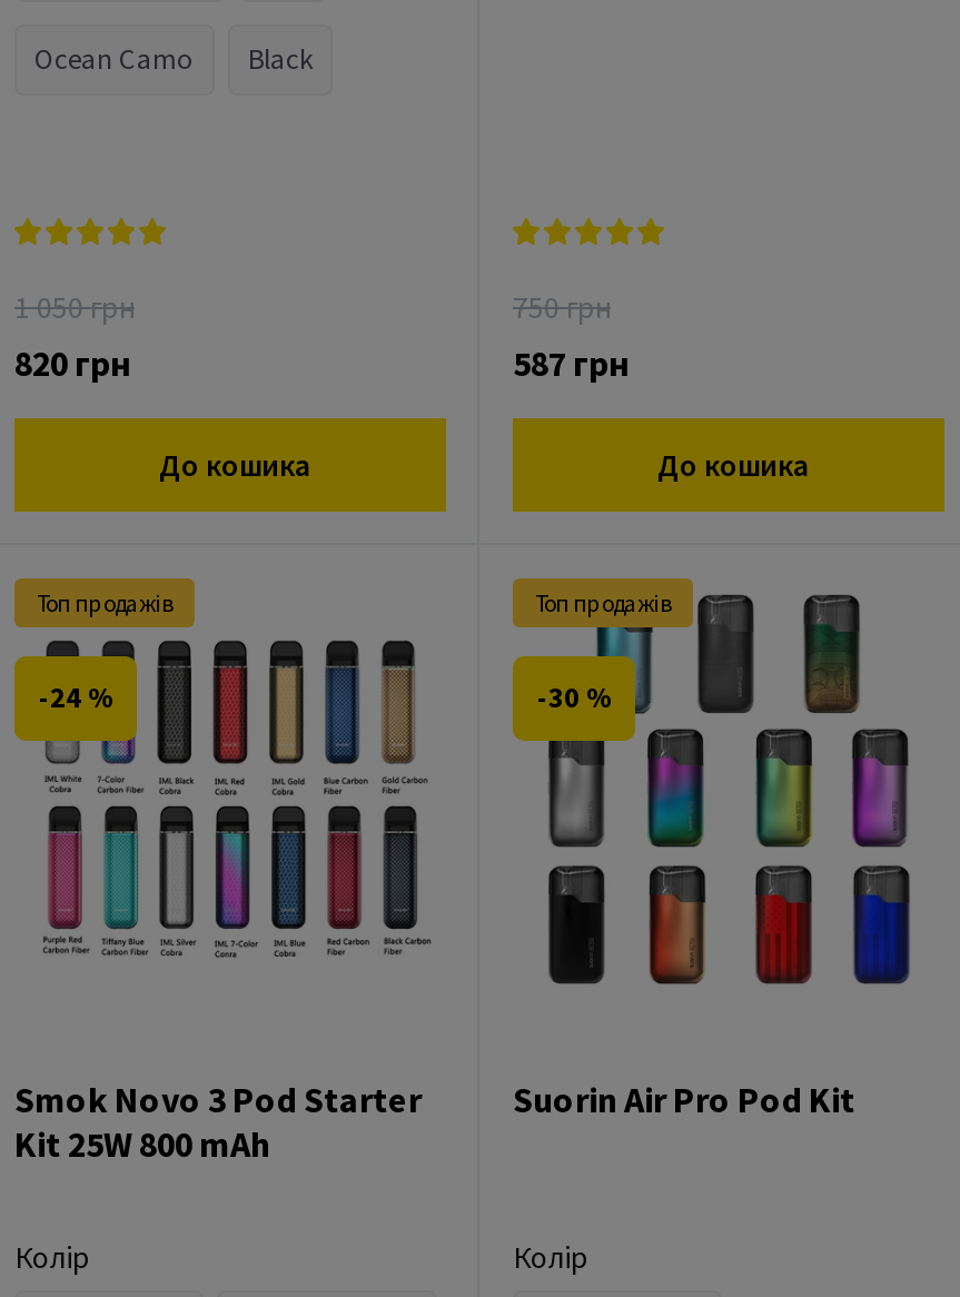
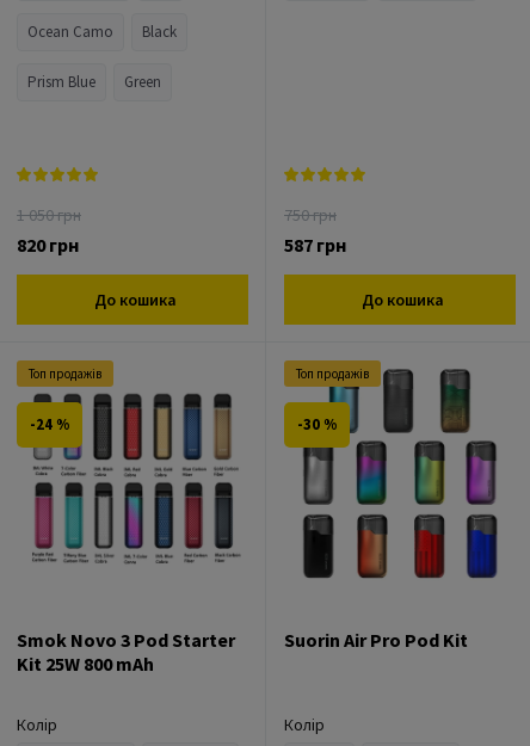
+ Prism Blue
+ Green
